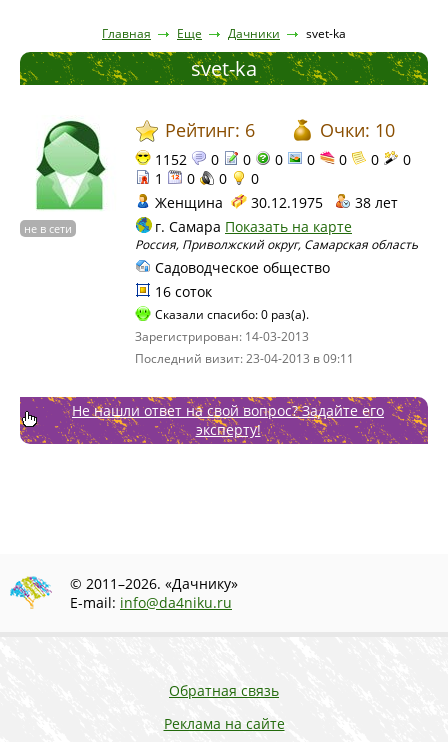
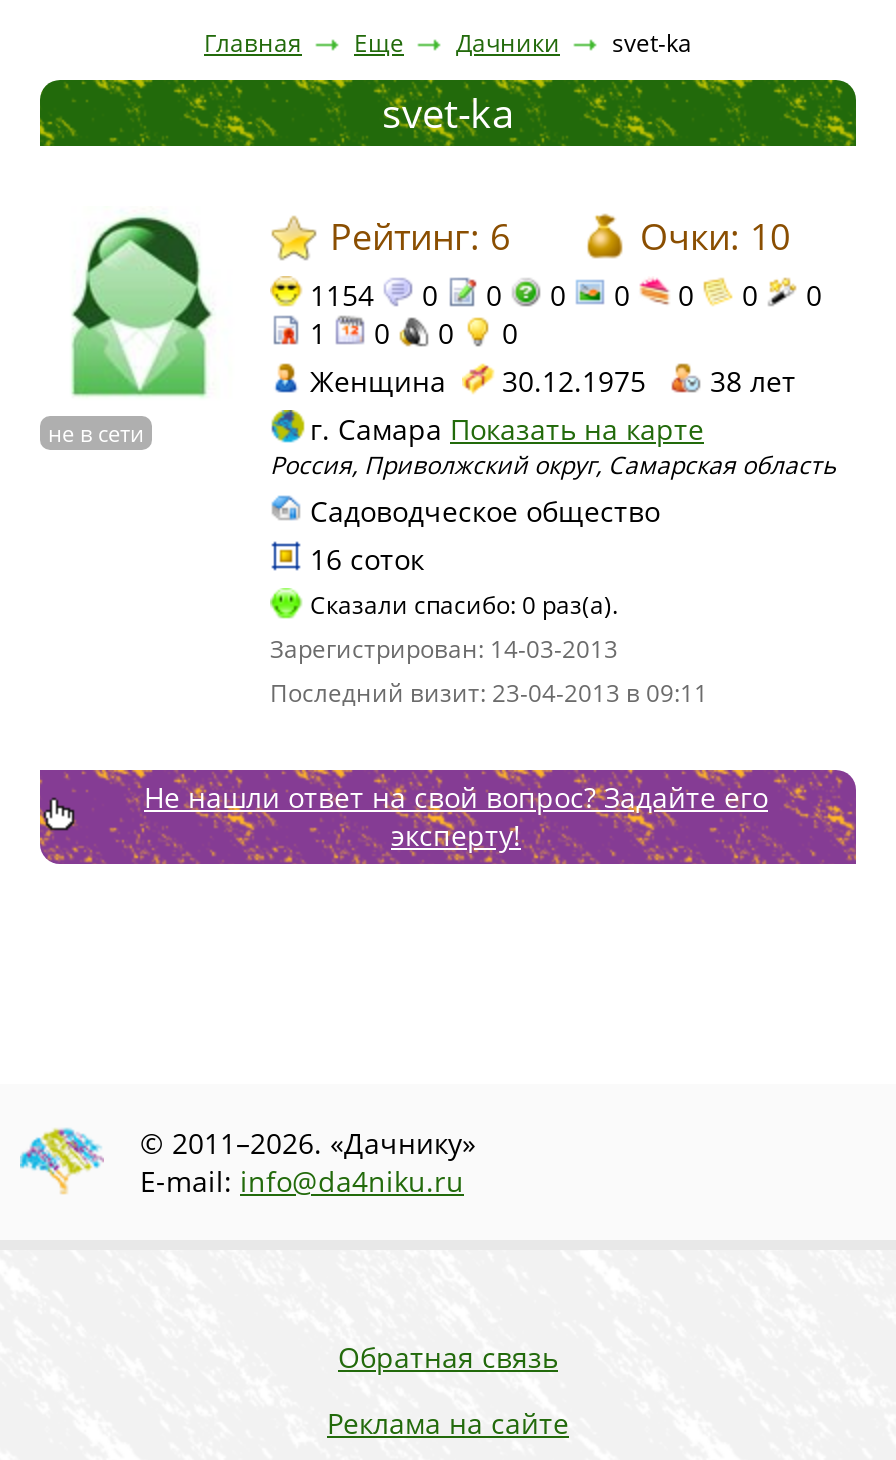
- 1152 0 0 0 0 0 0 0
+ 1154 0 0 0 0 0 0 0
